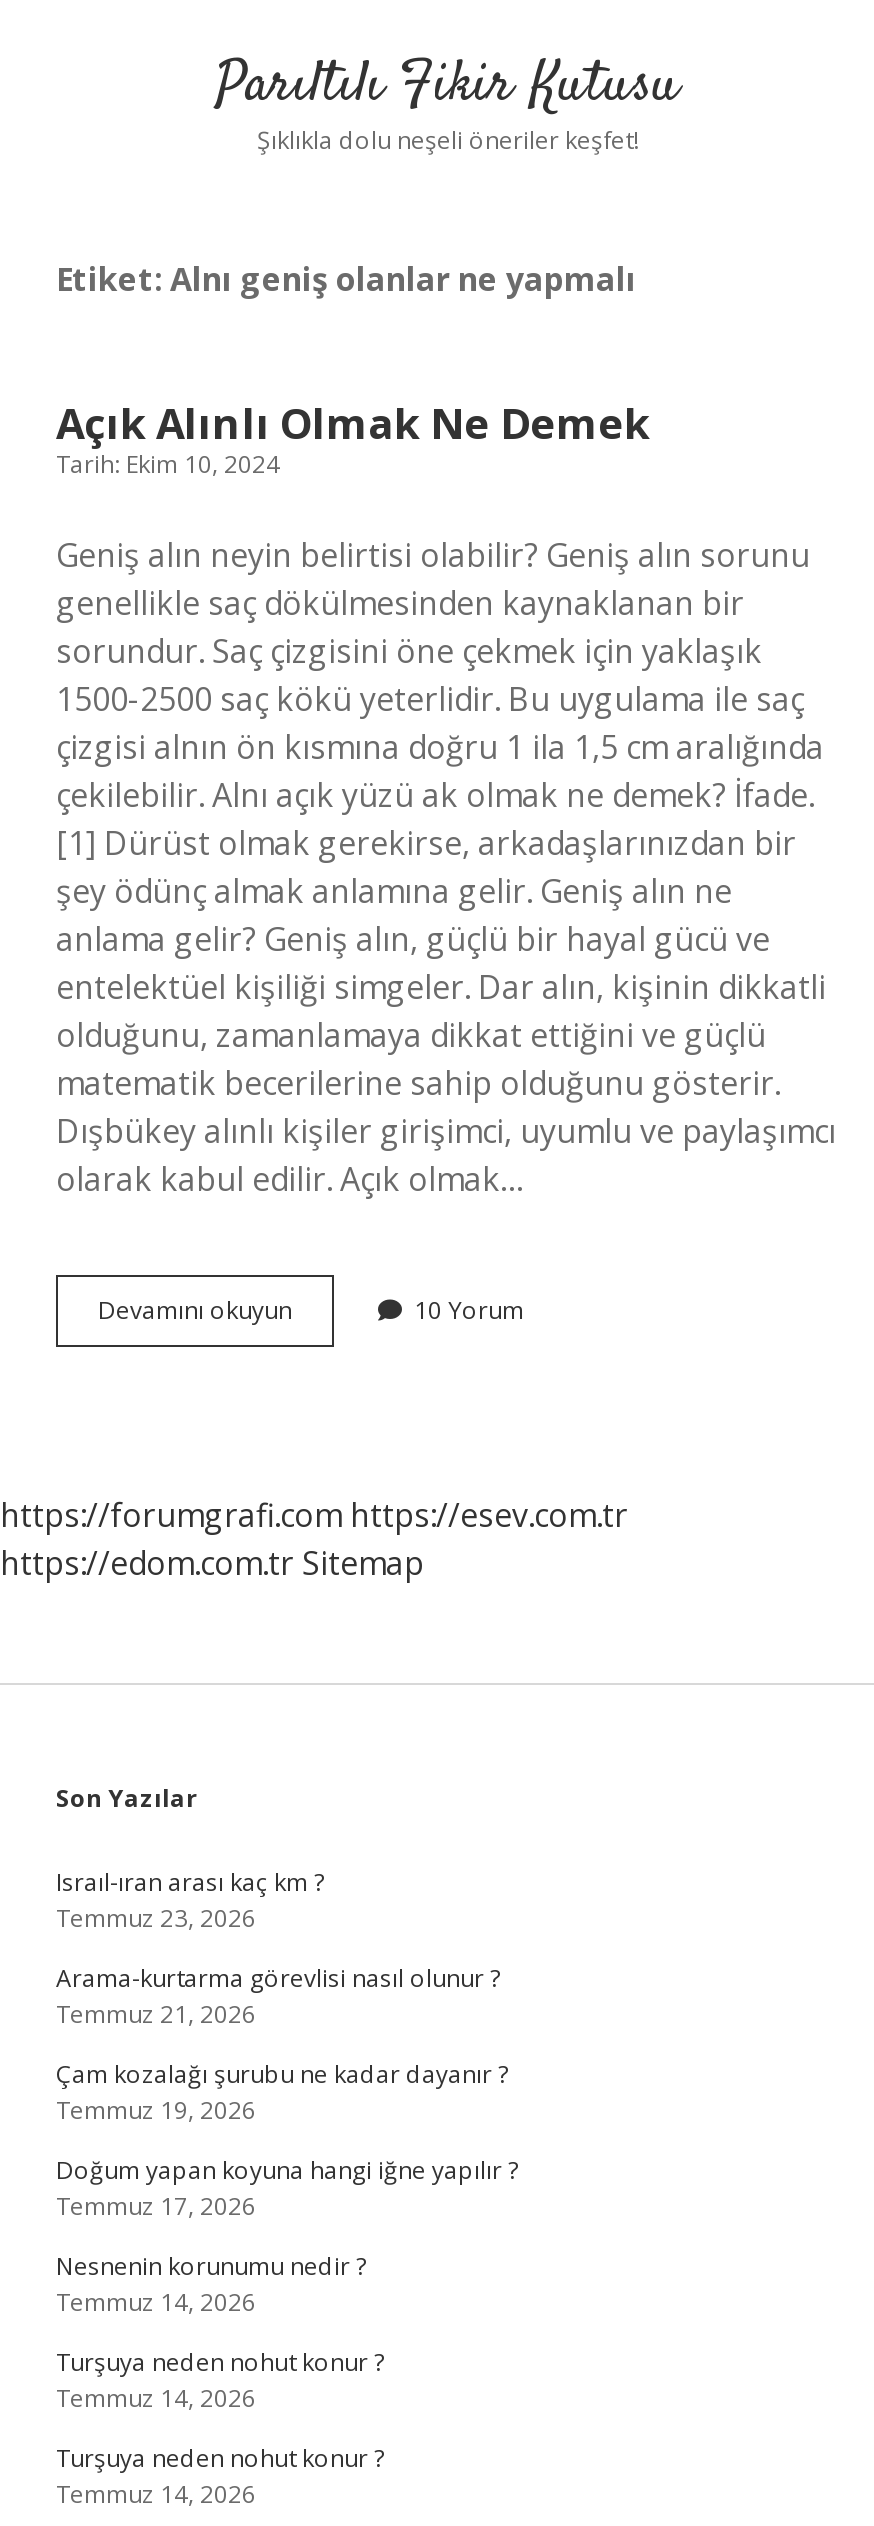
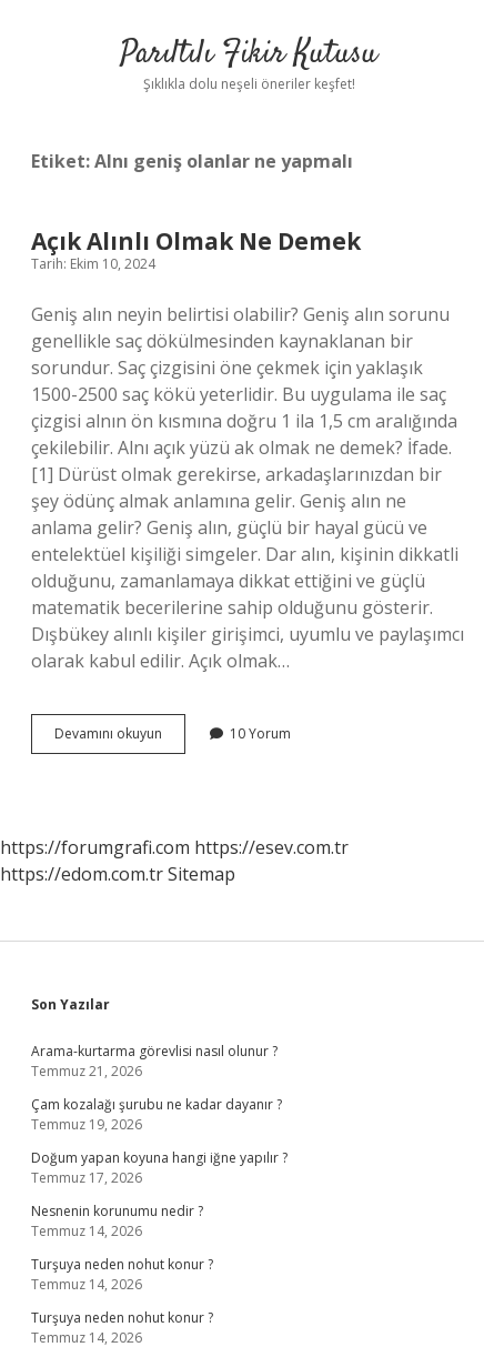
- Israıl-ıran arası kaç km ?
- Temmuz 23, 2026
